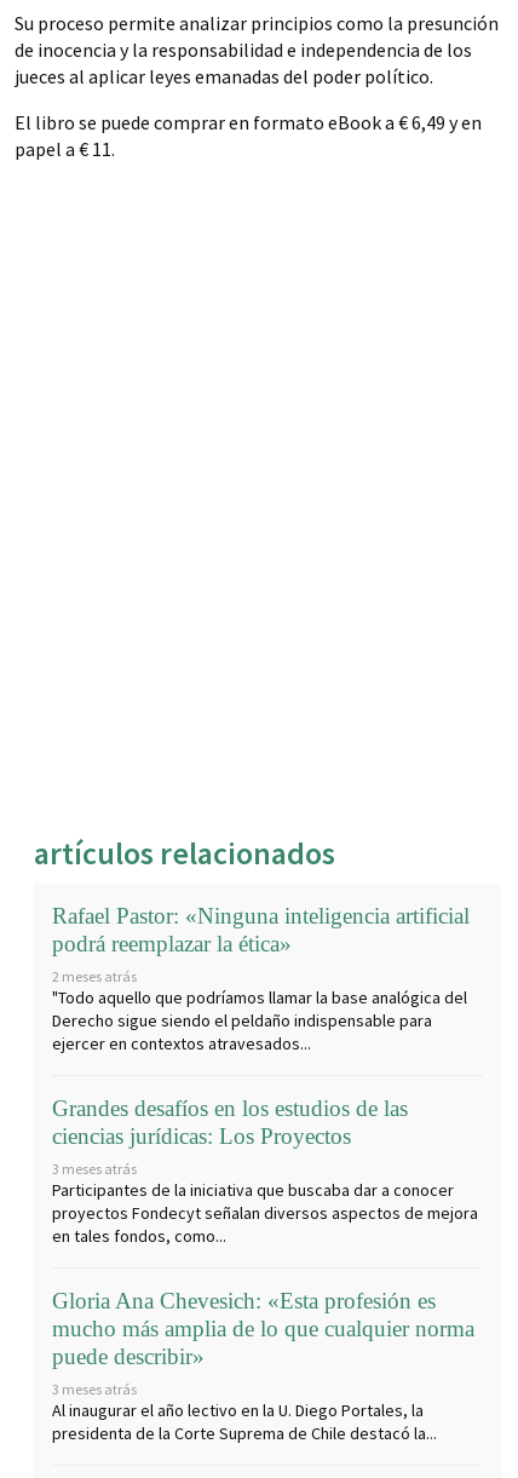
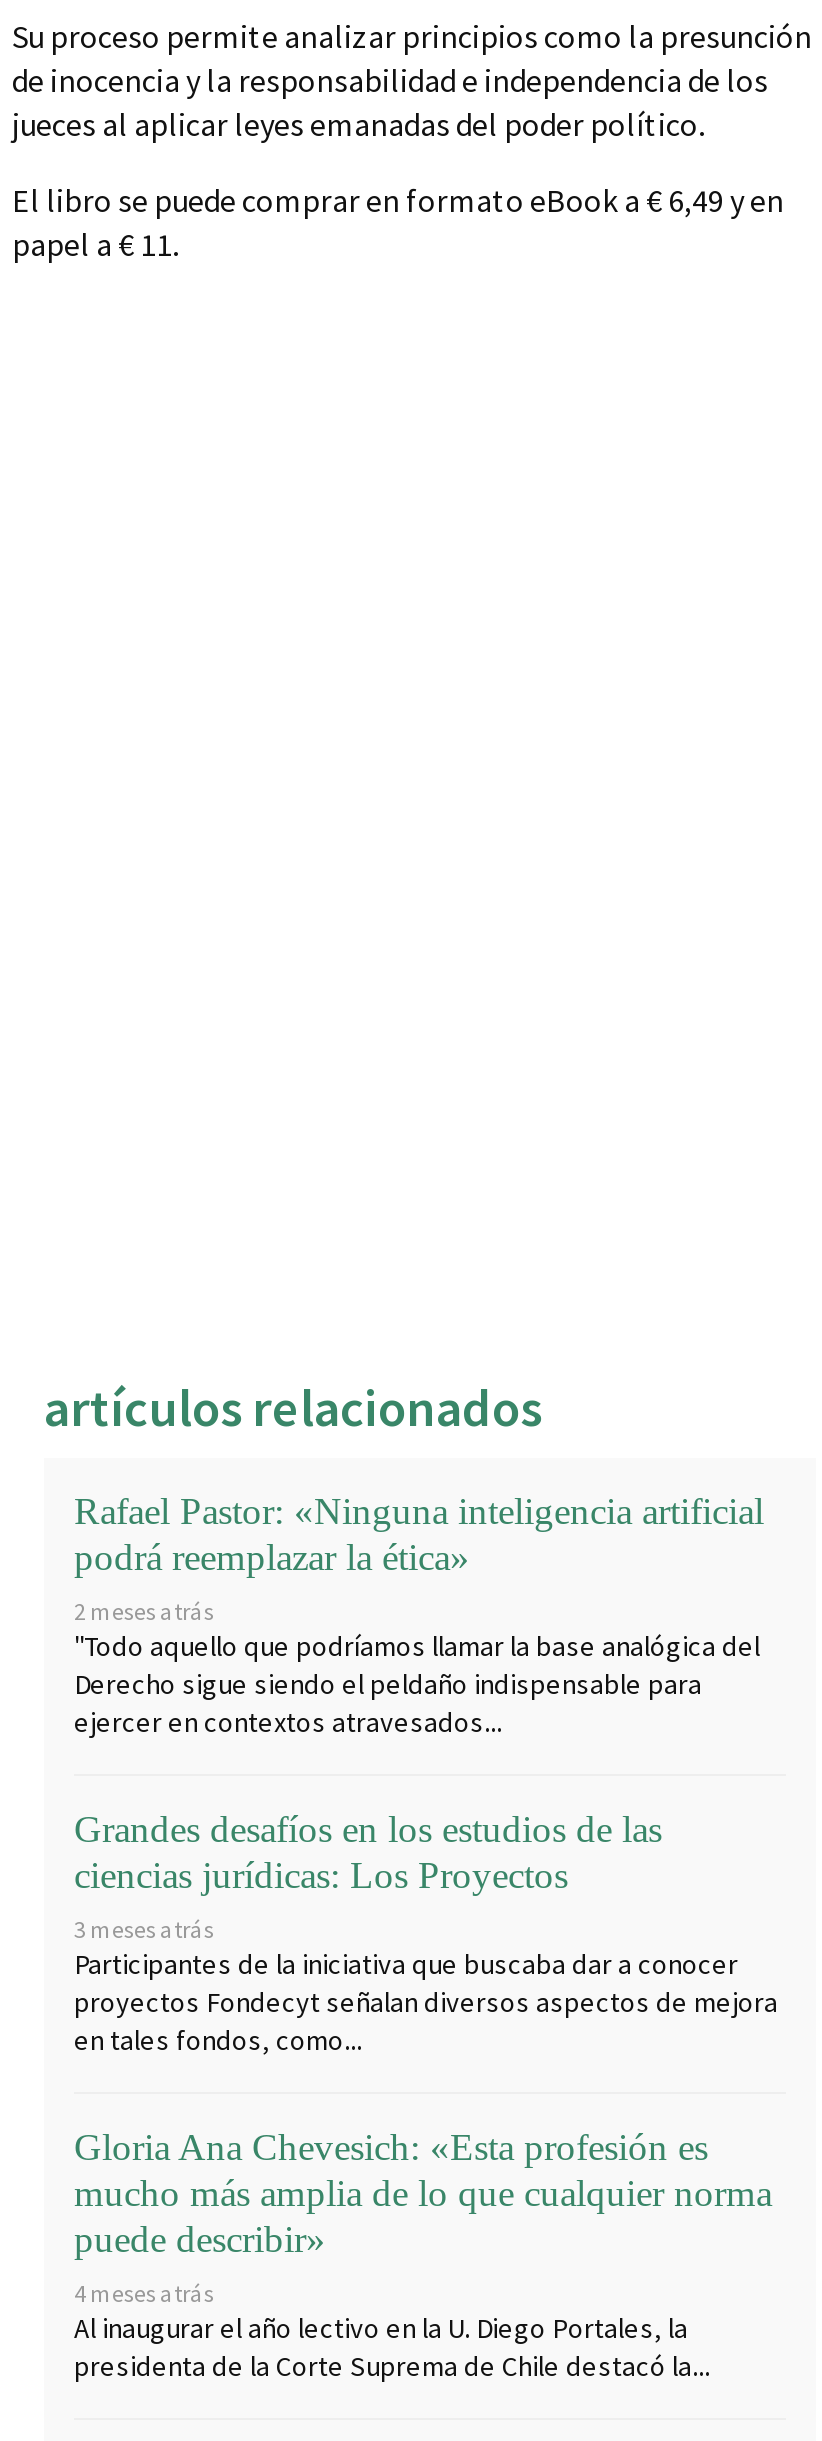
- 3 meses atrás
+ 4 meses atrás
